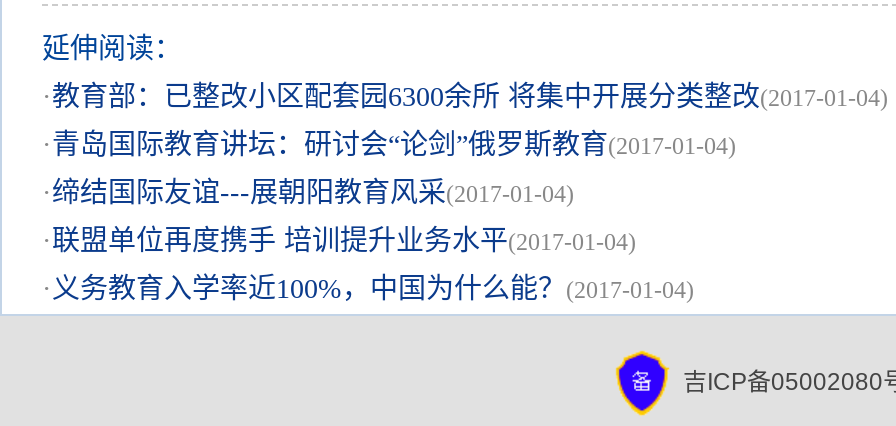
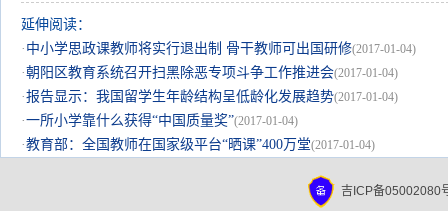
- ·教育部：已整改小区配套园6300余所 将集中开展分类整改(2017-01-04)
+ ·中小学思政课教师将实行退出制 骨干教师可出国研修(2017-01-04)

- ·青岛国际教育讲坛：研讨会“论剑”俄罗斯教育(2017-01-04)
+ ·朝阳区教育系统召开扫黑除恶专项斗争工作推进会(2017-01-04)

- ·缔结国际友谊---展朝阳教育风采(2017-01-04)
+ ·报告显示：我国留学生年龄结构呈低龄化发展趋势(2017-01-04)

- ·联盟单位再度携手 培训提升业务水平(2017-01-04)
+ ·一所小学靠什么获得“中国质量奖”(2017-01-04)

- ·义务教育入学率近100%，中国为什么能？(2017-01-04)
+ ·教育部：全国教师在国家级平台“晒课”400万堂(2017-01-04)
